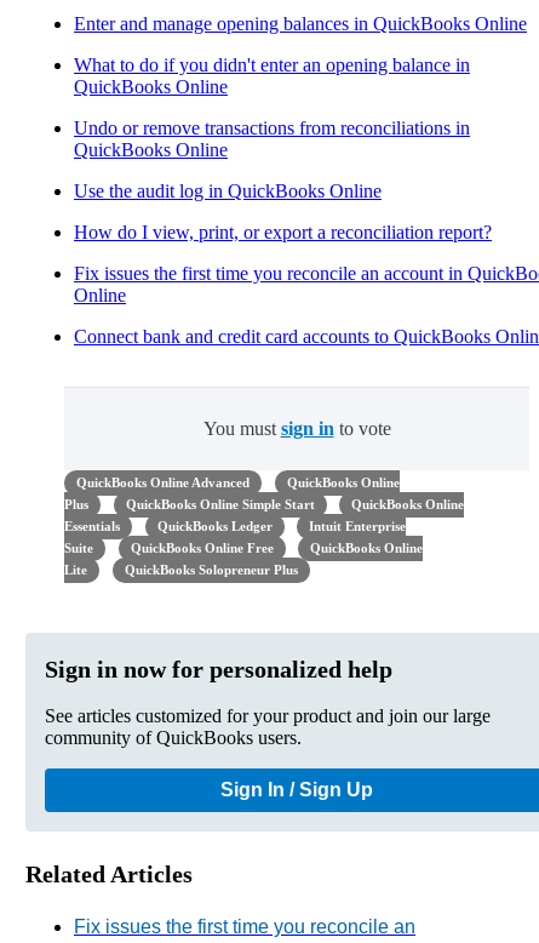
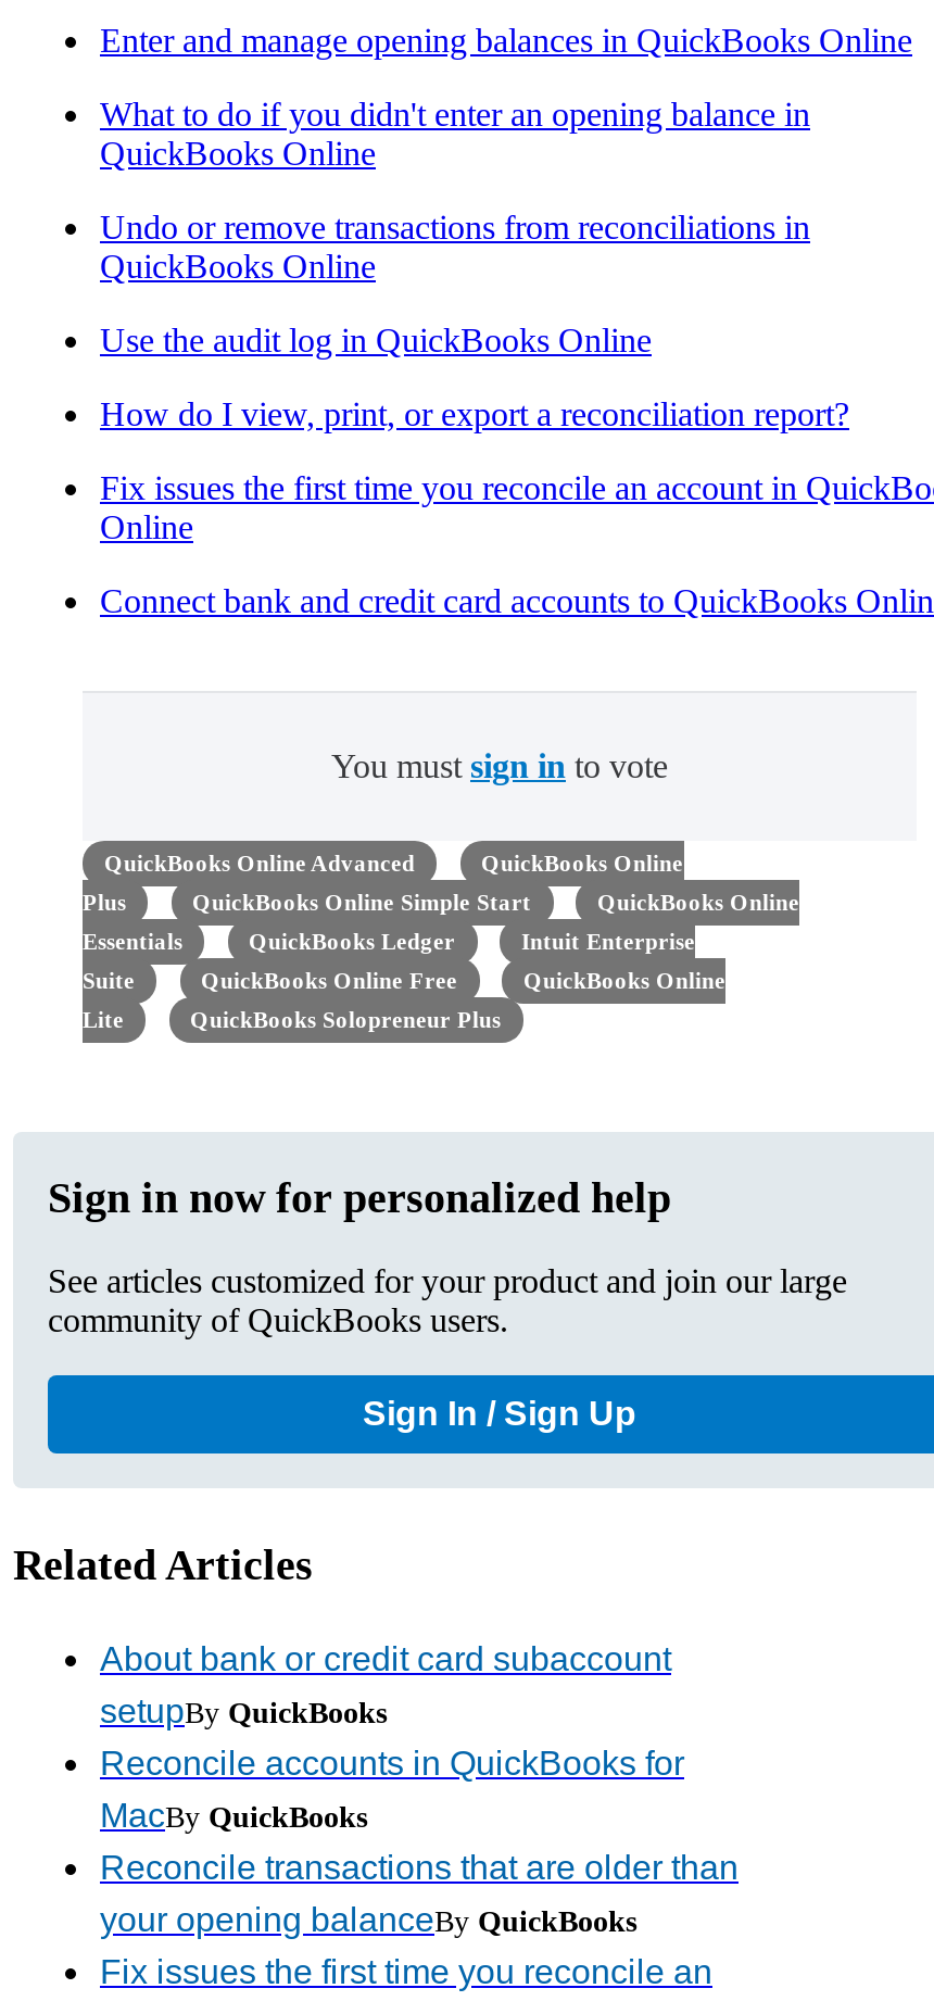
+ About bank or credit card subaccount
+ setupBy QuickBooks
+ Reconcile accounts in QuickBooks for
+ MacBy QuickBooks
+ Reconcile transactions that are older than
+ your opening balanceBy QuickBooks
